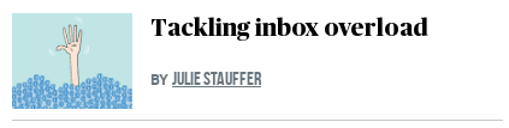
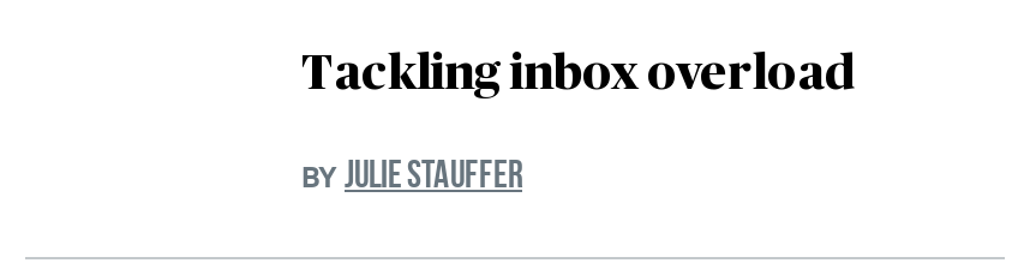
- [image]
